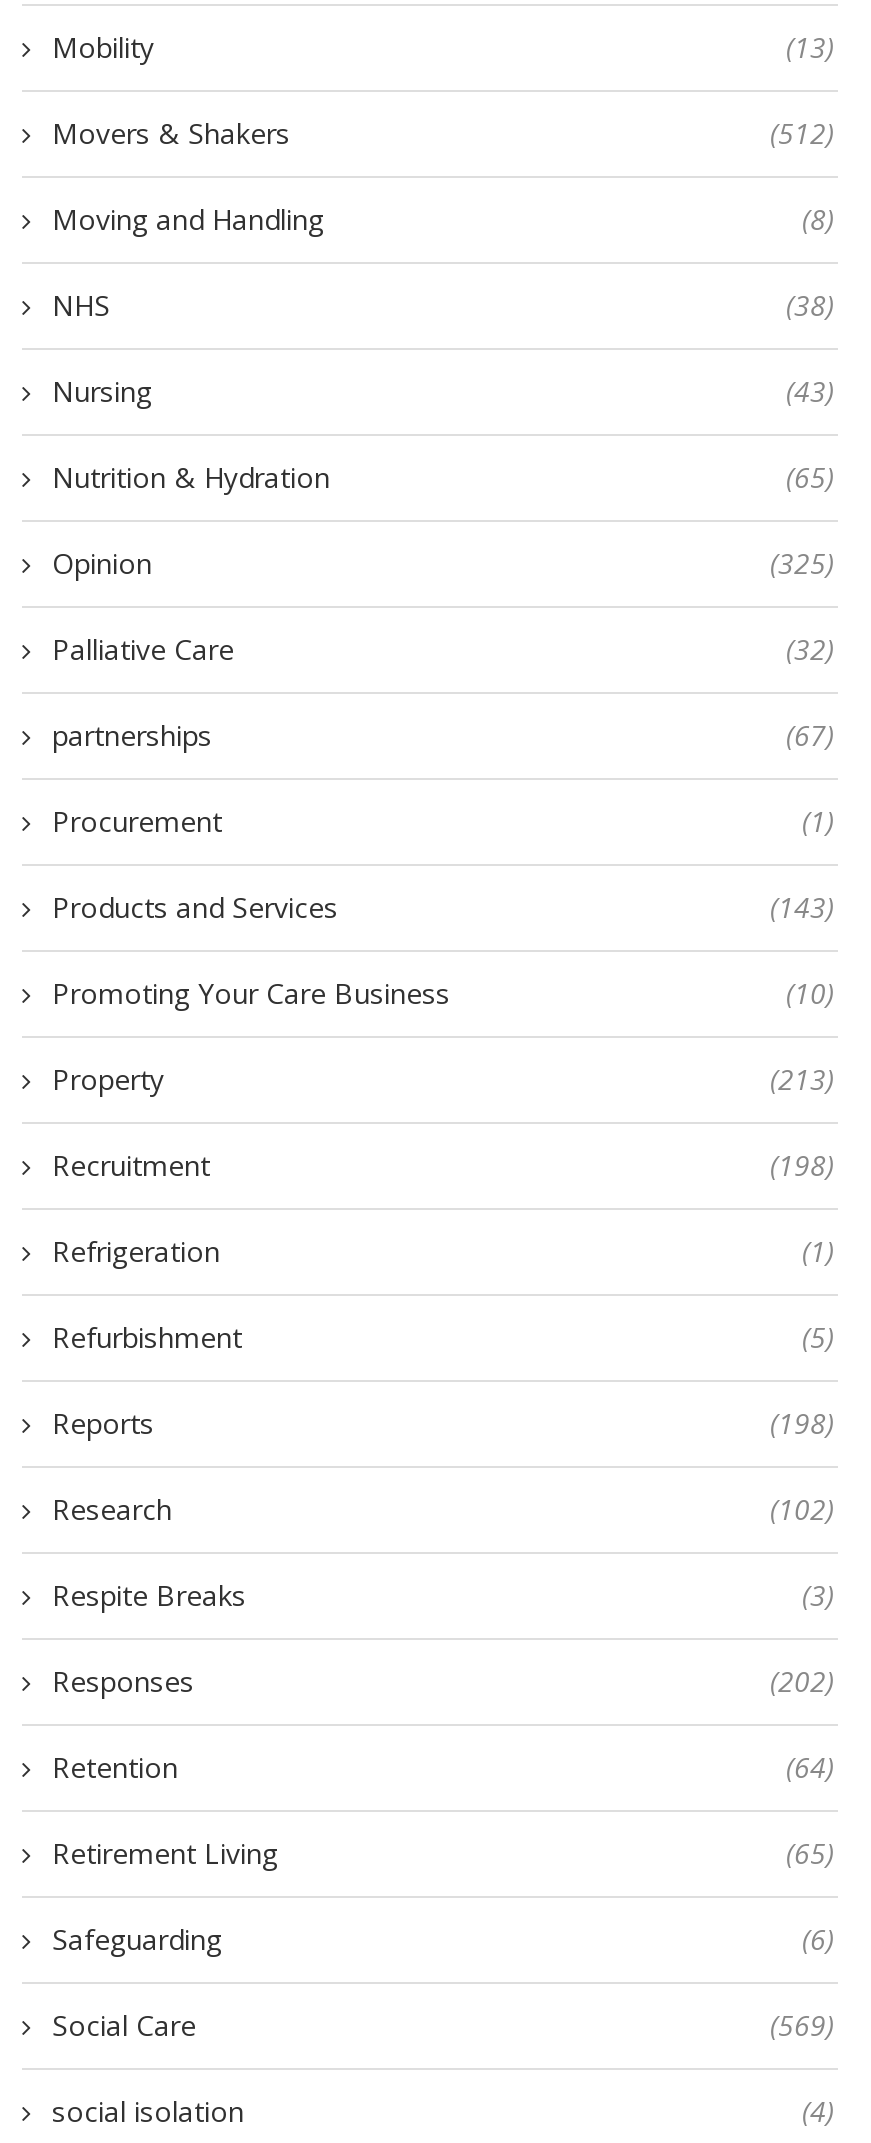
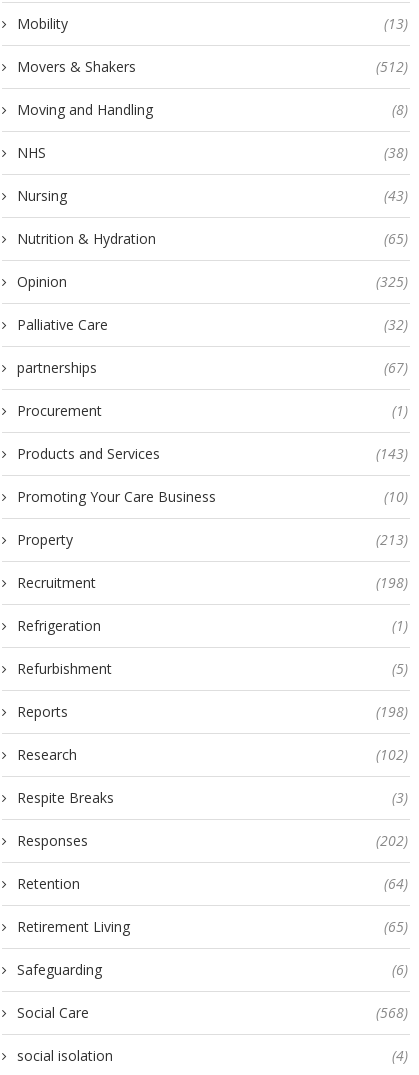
- (569)
+ (568)
